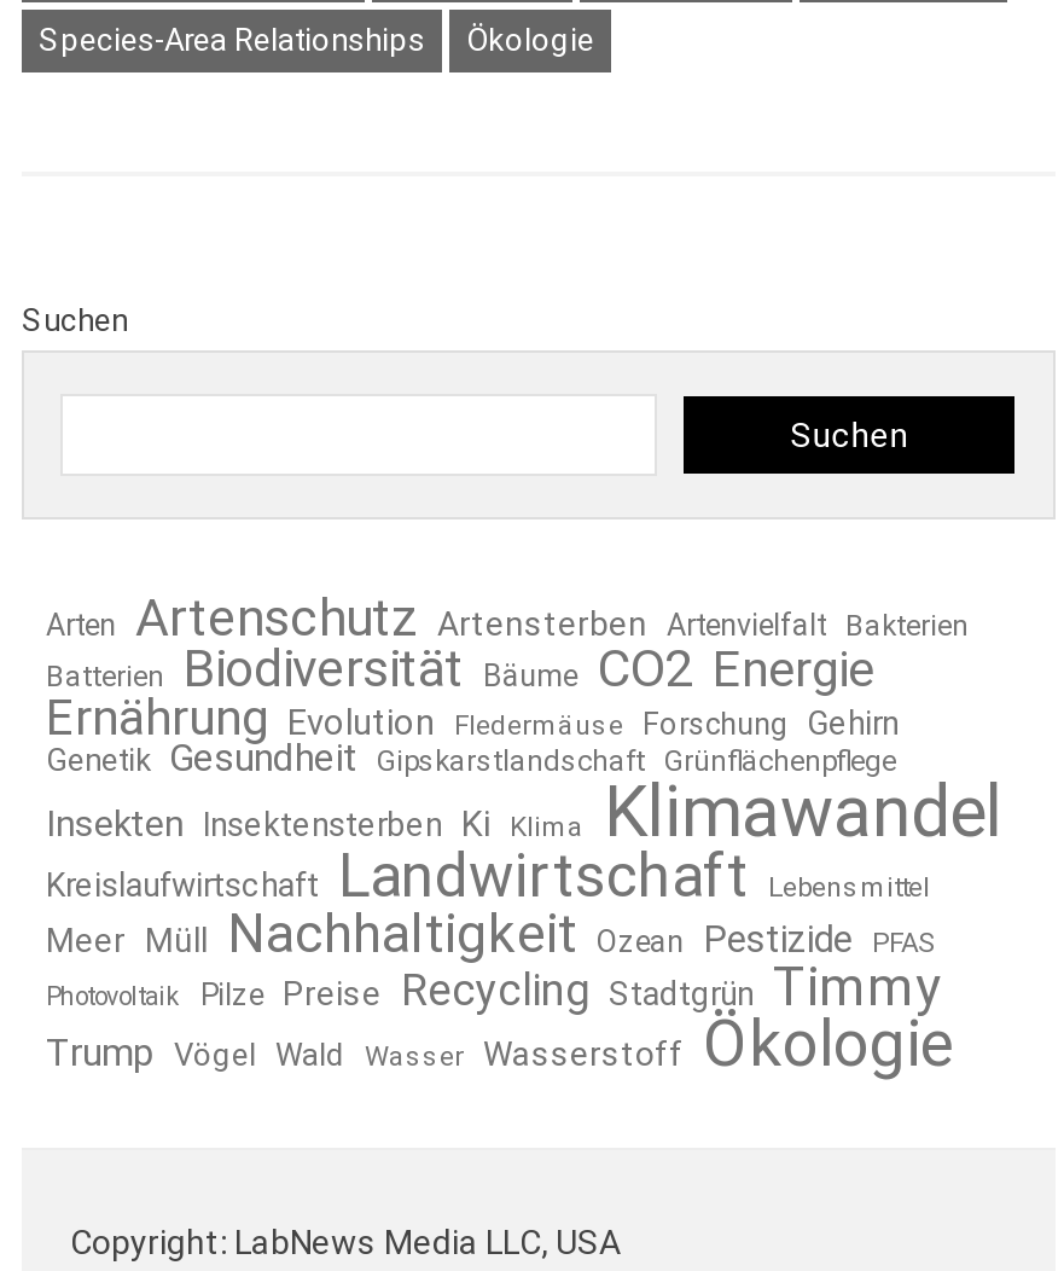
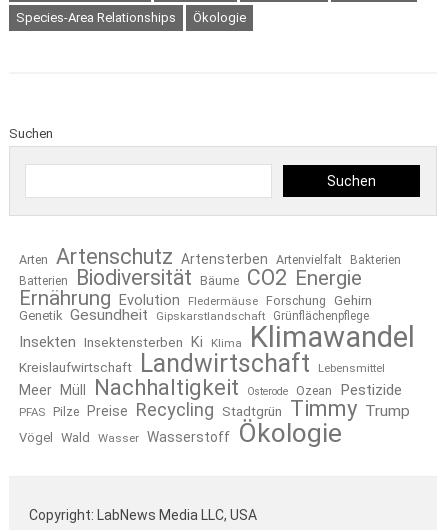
- Meer Müll Nachhaltigkeit Ozean Pestizide PFAS
- Photovoltaik
- Pilze Preise Recycling Stadtgrün Timmy
- Trump Vögel Wald Wasser Wasserstoff Ökologie
+ Meer Müll Nachhaltigkeit
+ Osterode
+ Ozean Pestizide
+ PFAS Pilze Preise Recycling Stadtgrün Timmy Trump
+ Vögel Wald Wasser Wasserstoff Ökologie
